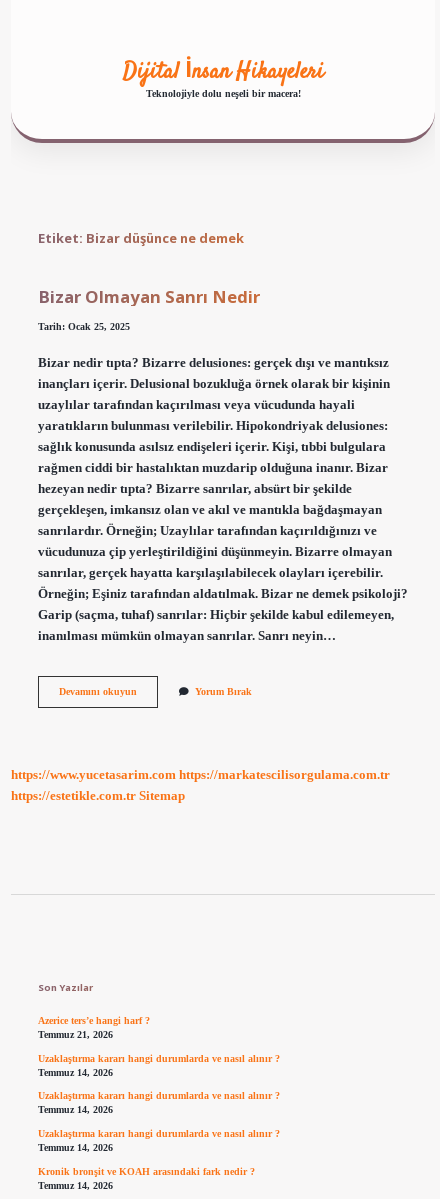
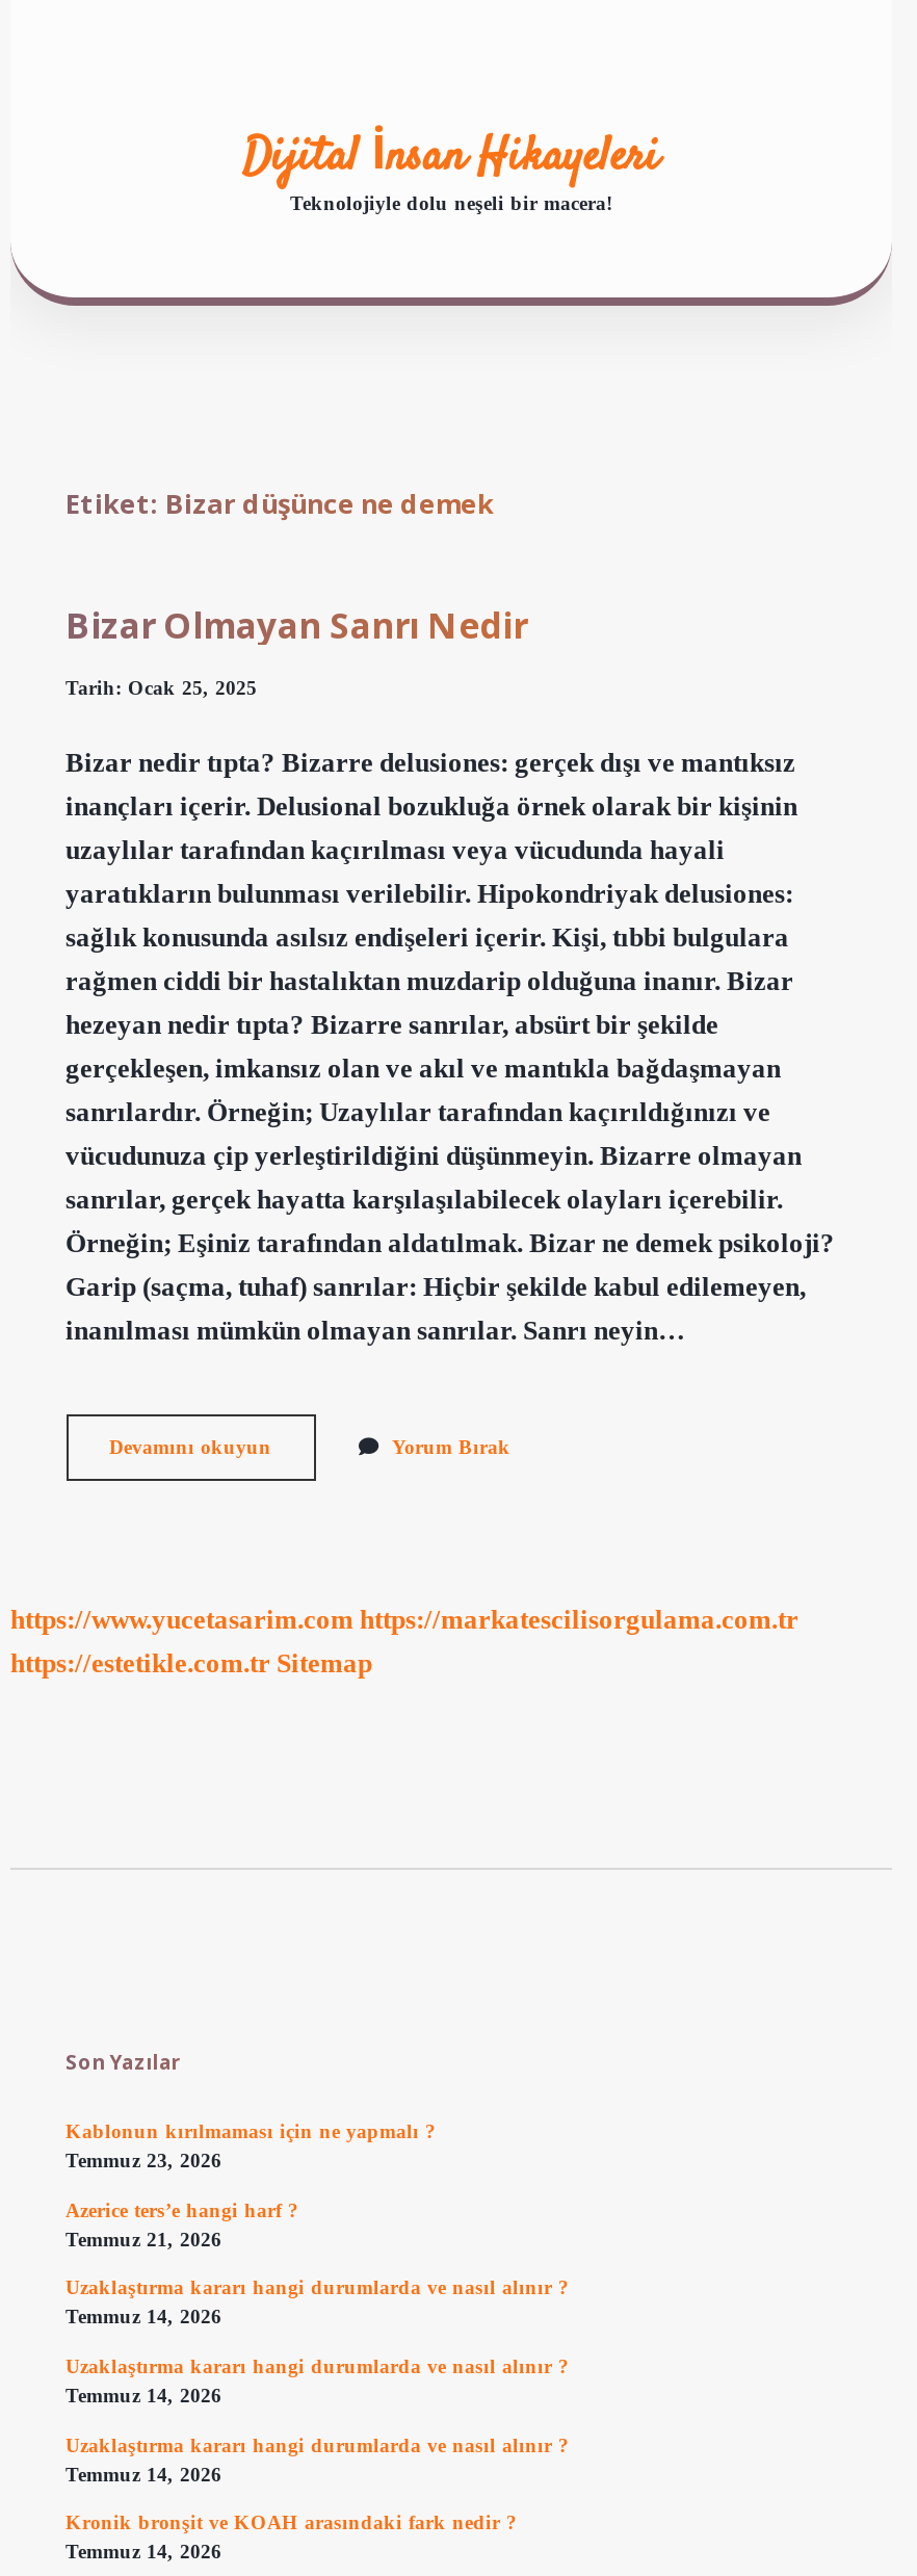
+ Kablonun kırılmaması için ne yapmalı ?
+ Temmuz 23, 2026
